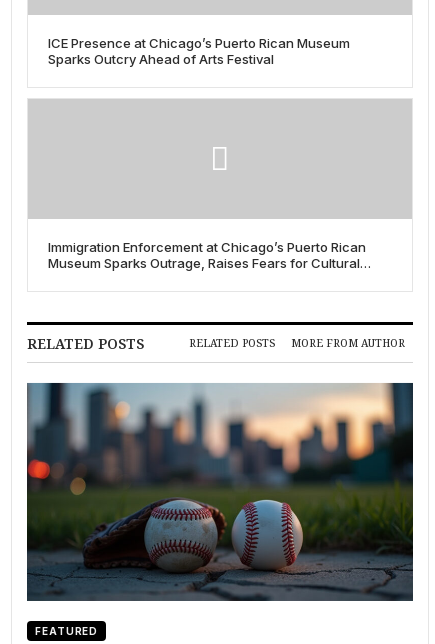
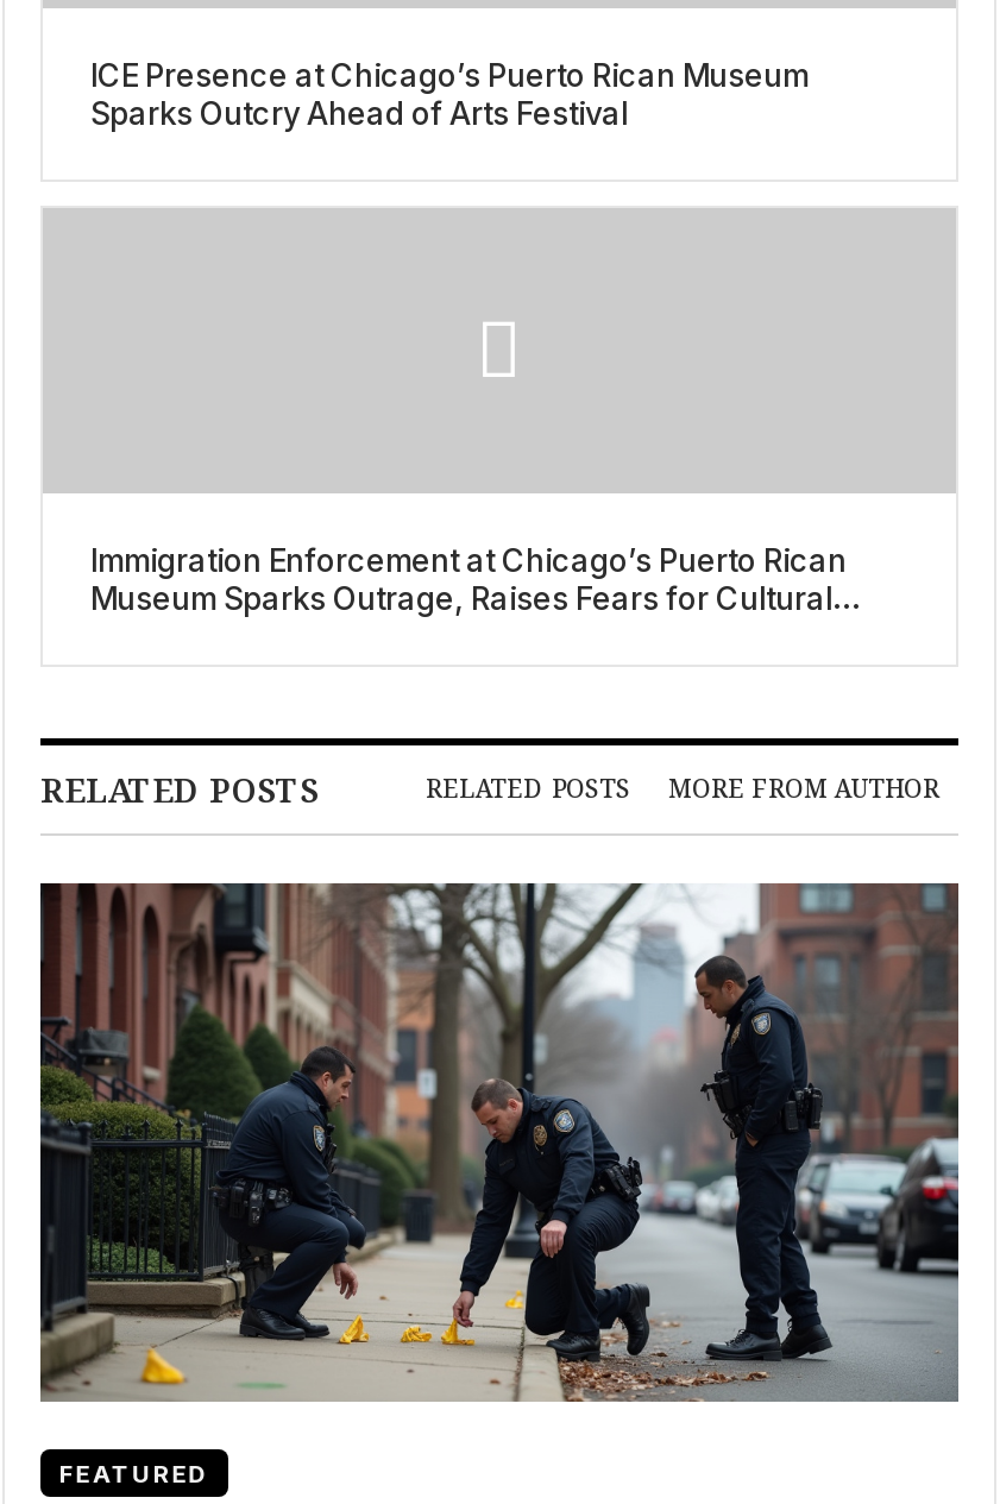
- [image]
+ [image]
